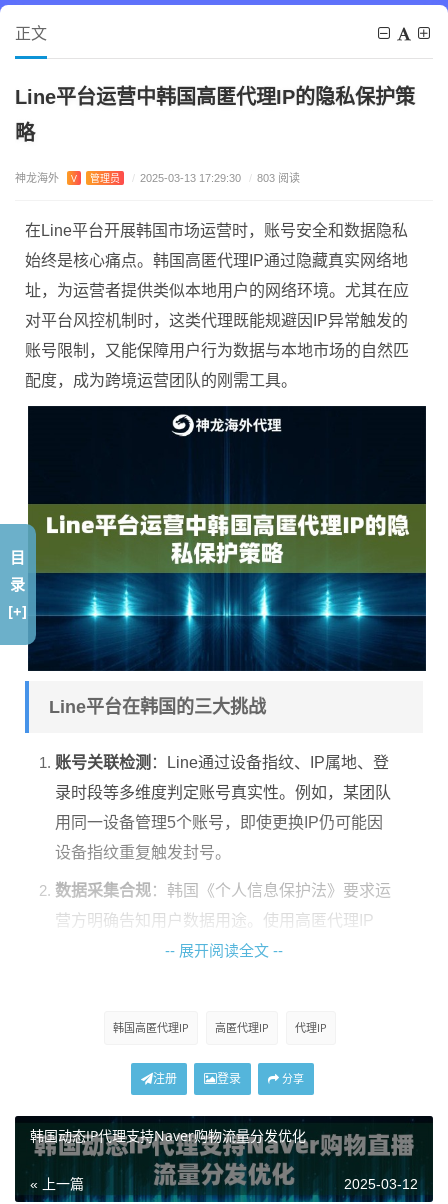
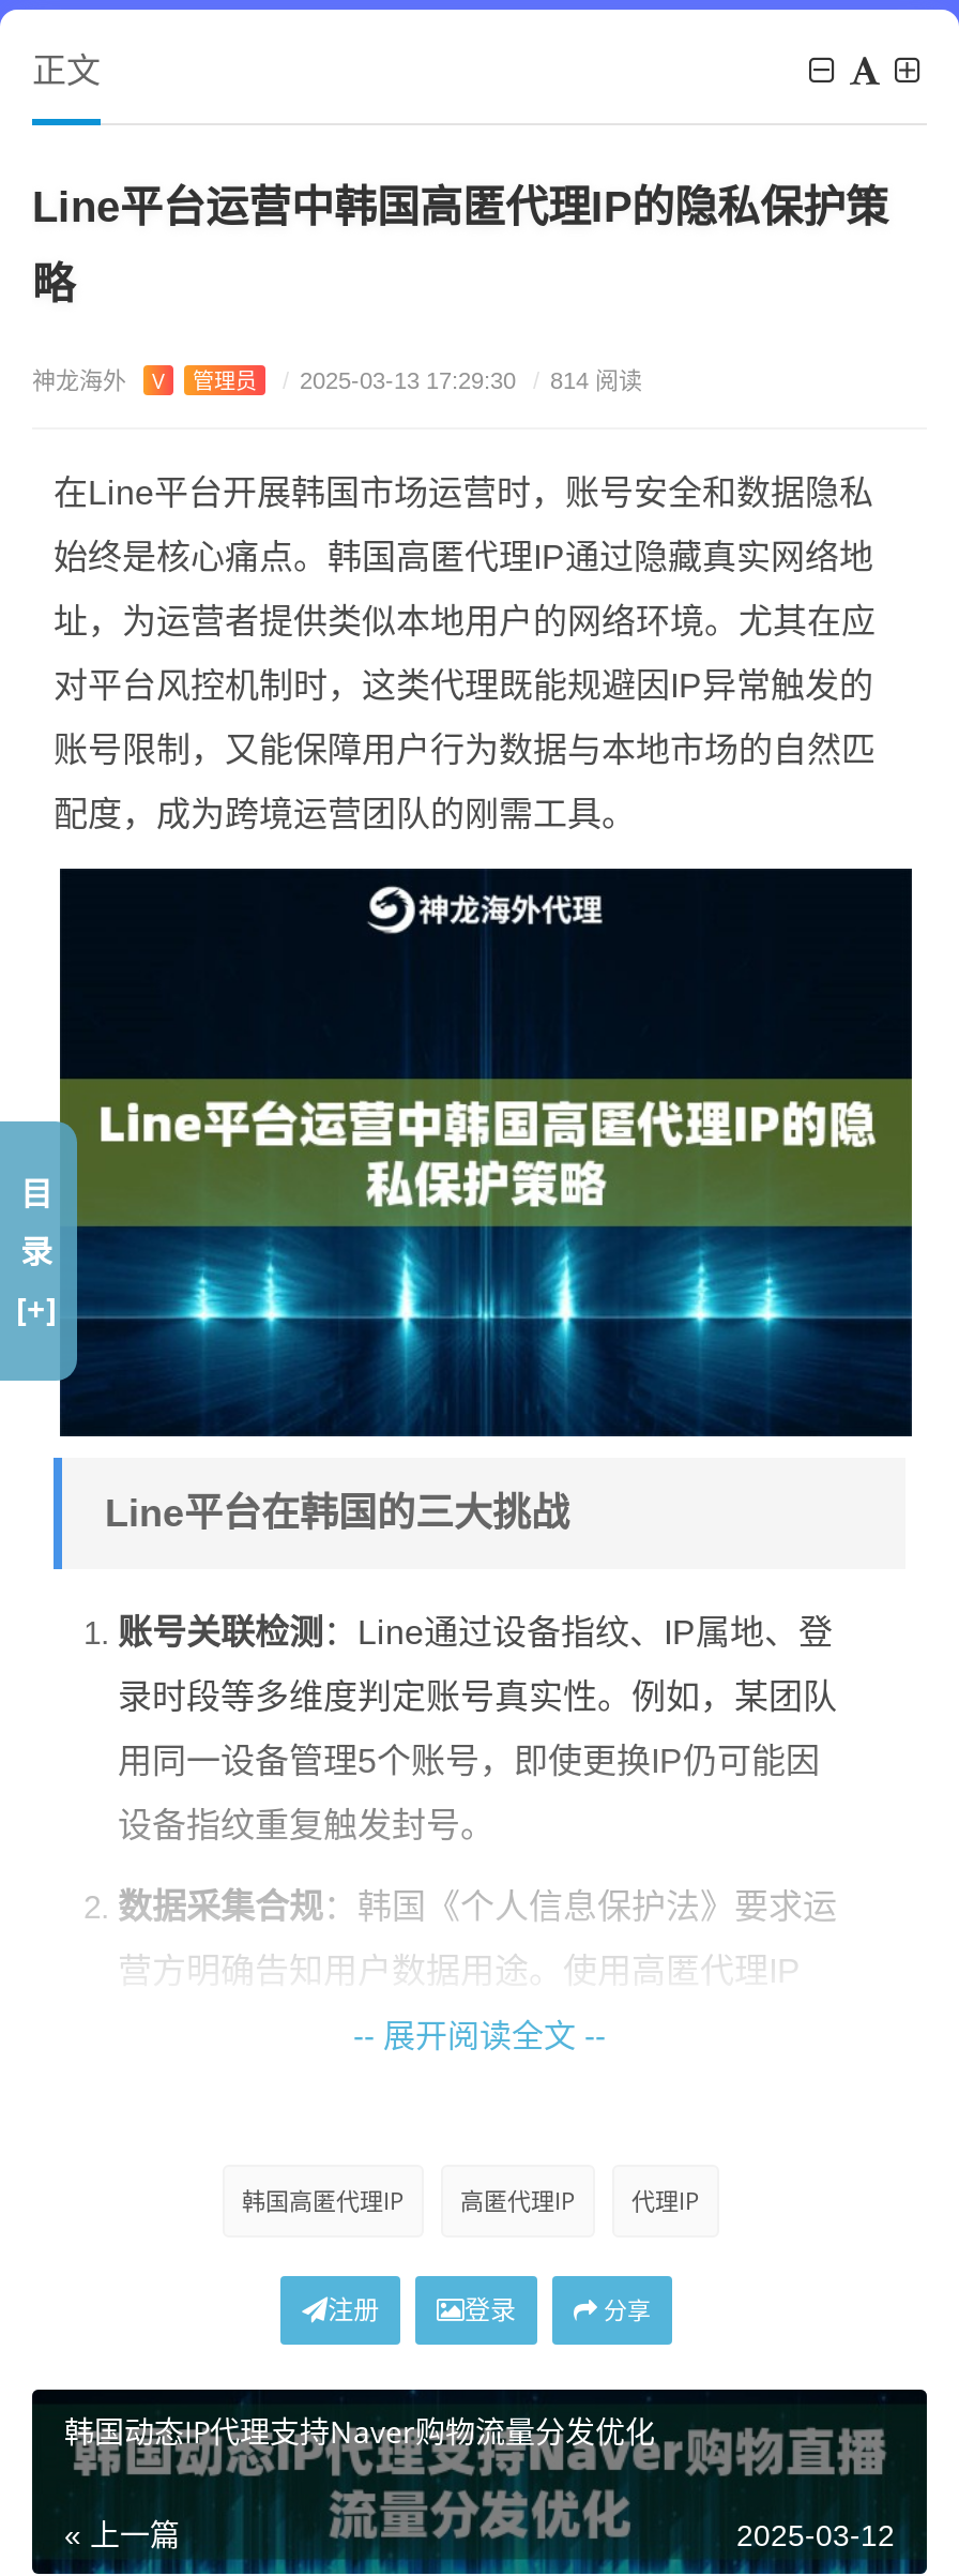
- 神龙海外 V 管理员 / 2025-03-13 17:29:30 / 803 阅读
+ 神龙海外 V 管理员 / 2025-03-13 17:29:30 / 814 阅读
